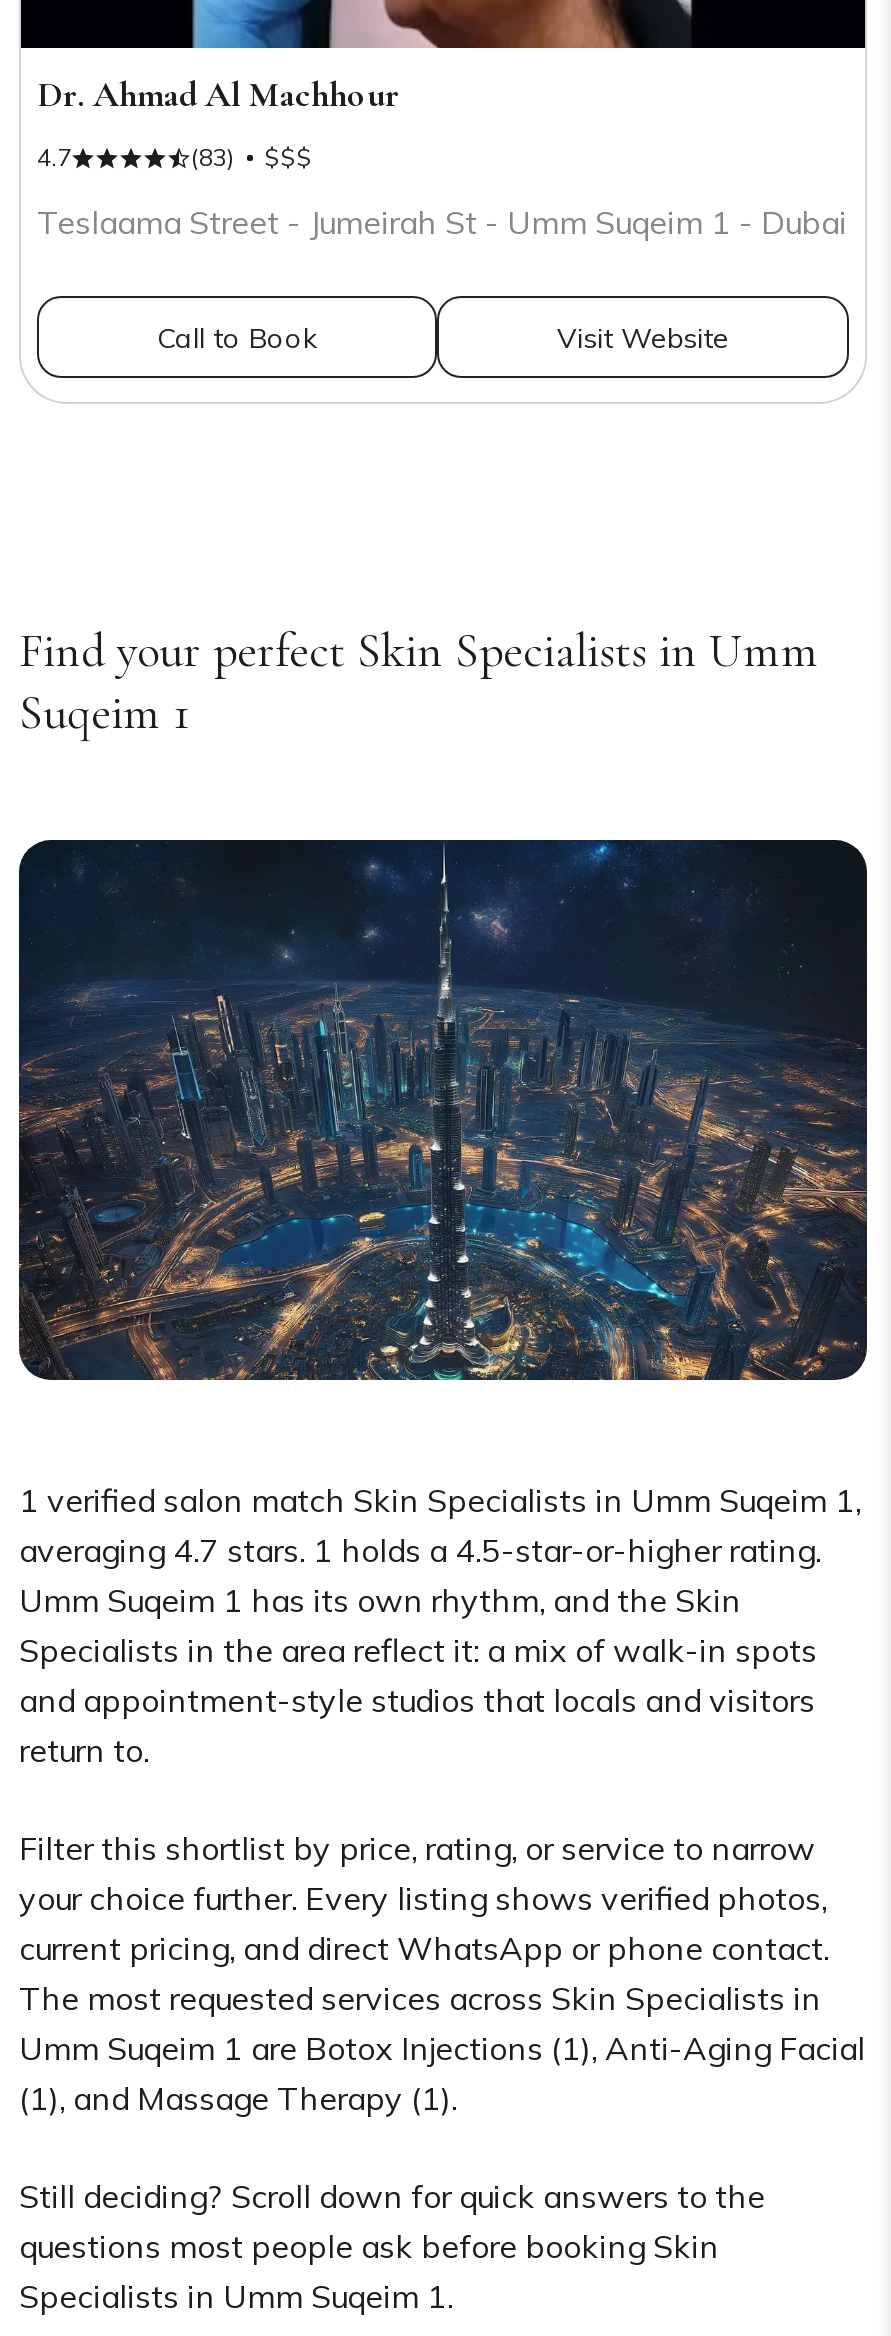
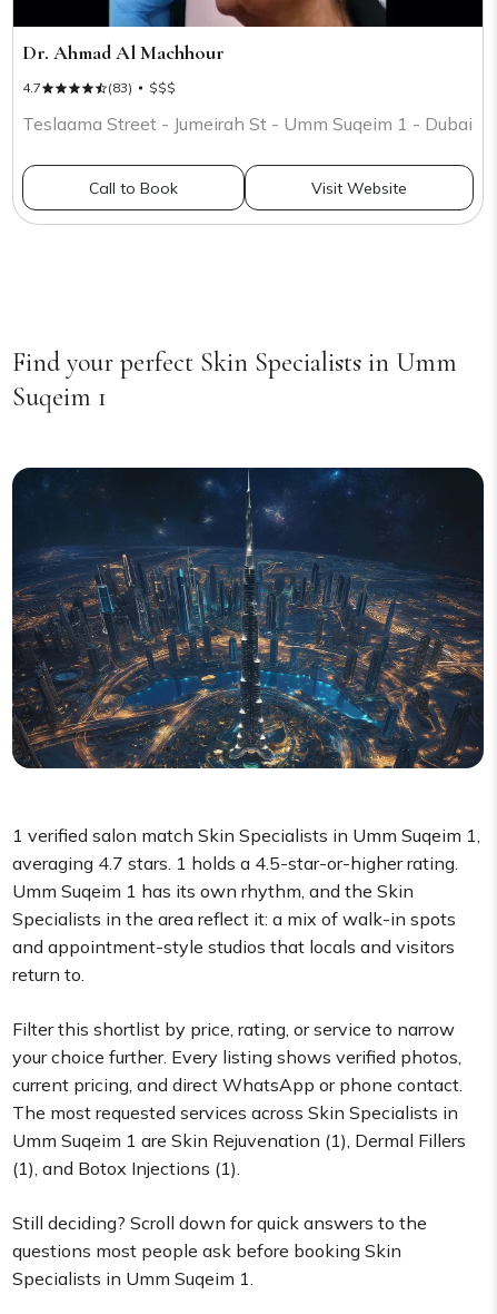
- Umm Suqeim 1 are Botox Injections (1), Anti-Aging Facial
+ Umm Suqeim 1 are Skin Rejuvenation (1), Dermal Fillers

- (1), and Massage Therapy (1).
+ (1), and Botox Injections (1).
